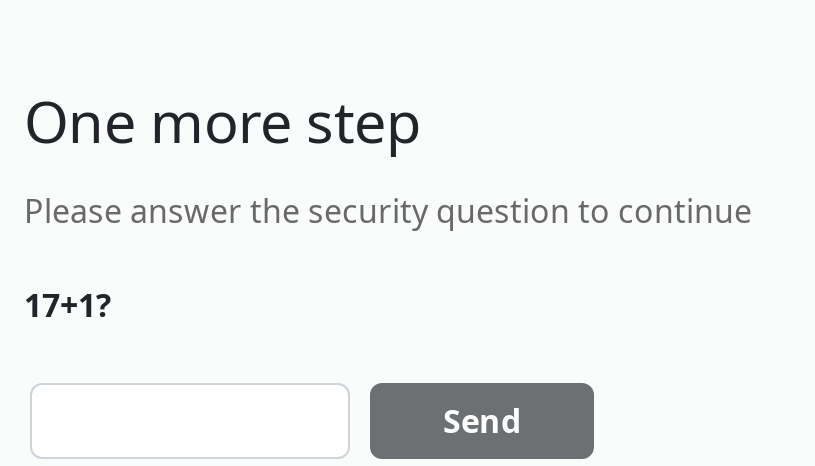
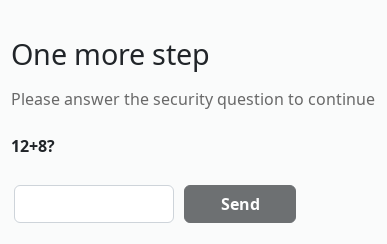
- 17+1?
+ 12+8?
